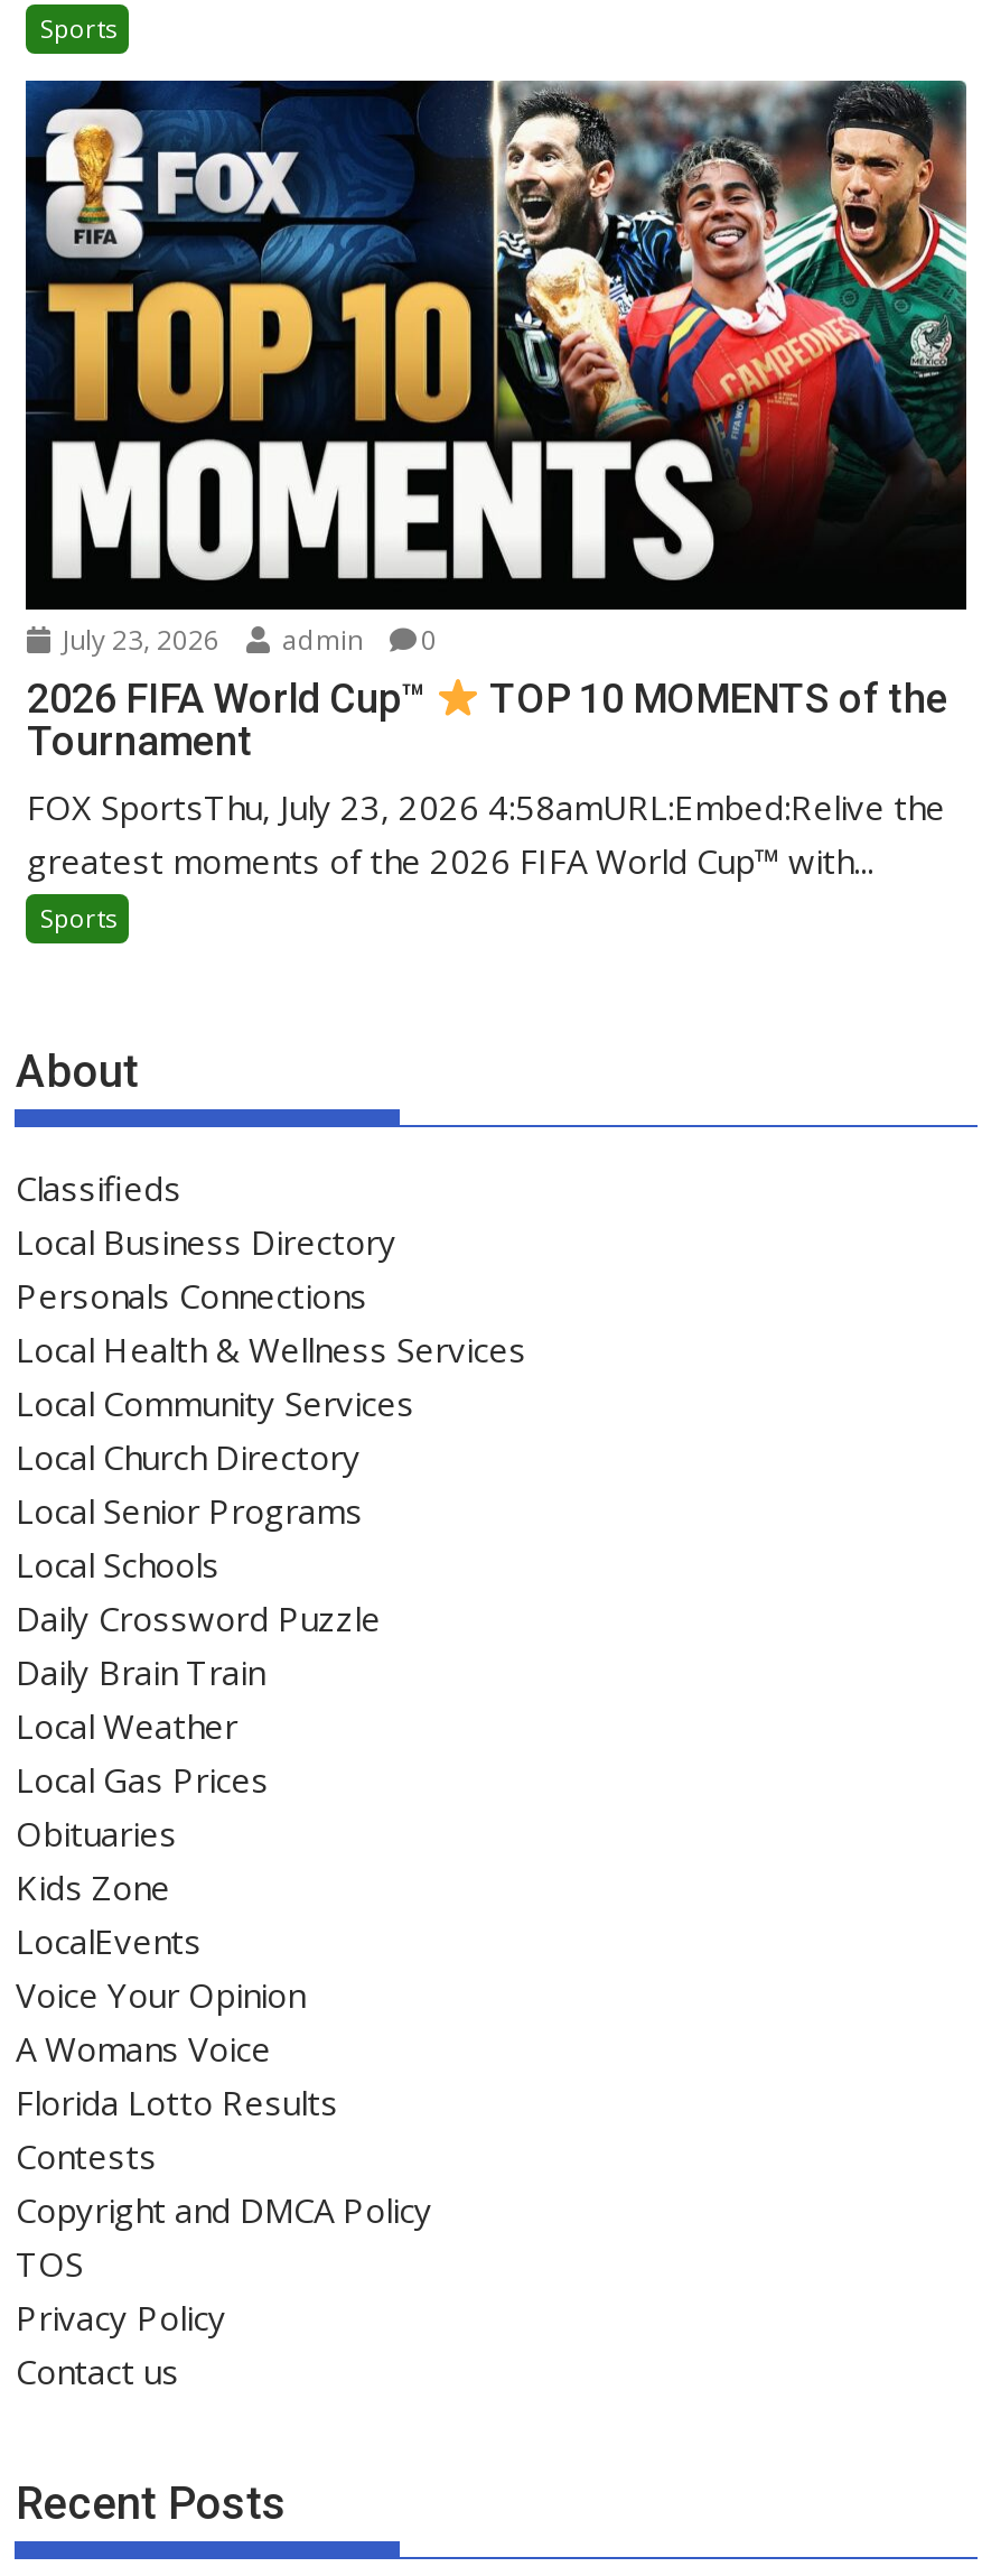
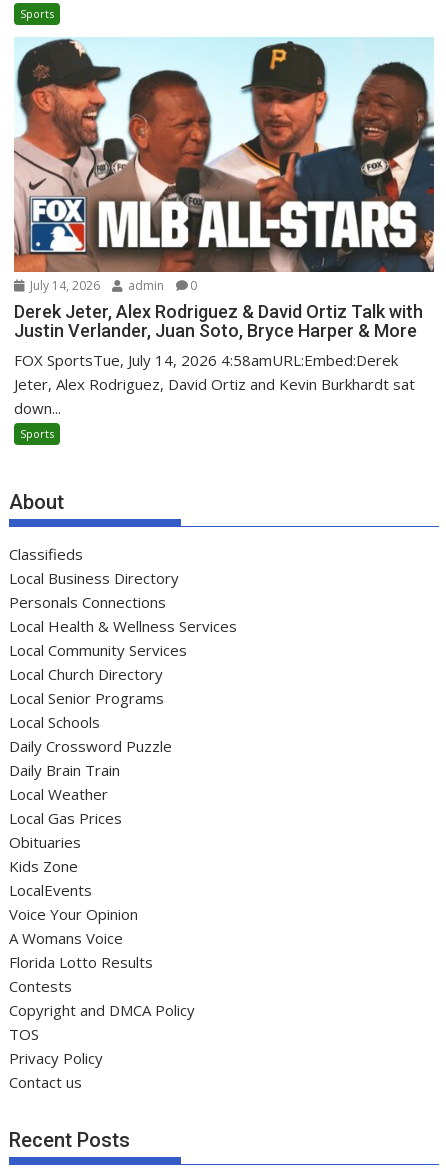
- [image]
- July 23, 2026 admin 0
+ [image]
+ July 14, 2026 admin 0

- 2026 FIFA World Cup™
- TOP 10 MOMENTS of the
- Tournament
- FOX SportsThu, July 23, 2026 4:58amURL:Embed:Relive the
- greatest moments of the 2026 FIFA World Cup™ with...
+ Derek Jeter, Alex Rodriguez & David Ortiz Talk with
+ Justin Verlander, Juan Soto, Bryce Harper & More
+ FOX SportsTue, July 14, 2026 4:58amURL:Embed:Derek
+ Jeter, Alex Rodriguez, David Ortiz and Kevin Burkhardt sat
+ down...
